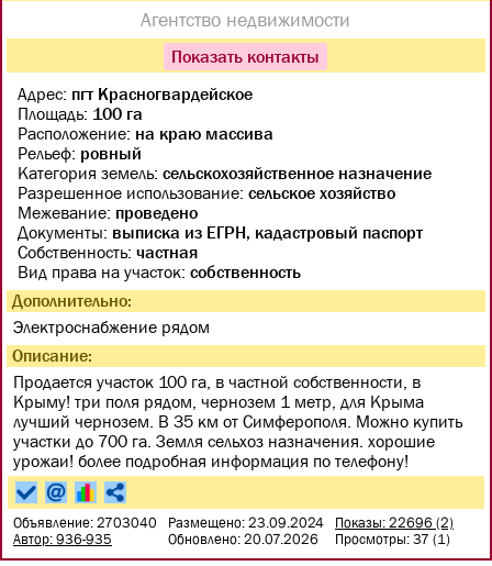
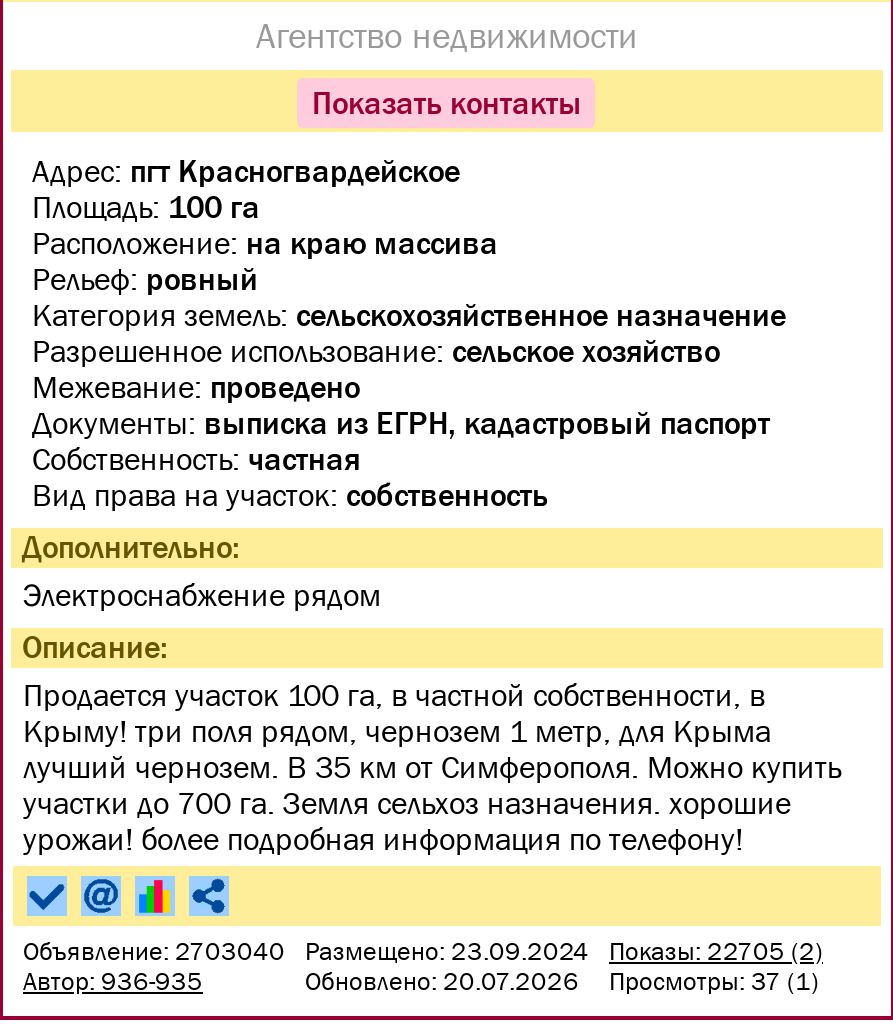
- Объявление: 2703040 Размещено: 23.09.2024 Показы: 22696 (2)
+ Объявление: 2703040 Размещено: 23.09.2024 Показы: 22705 (2)
